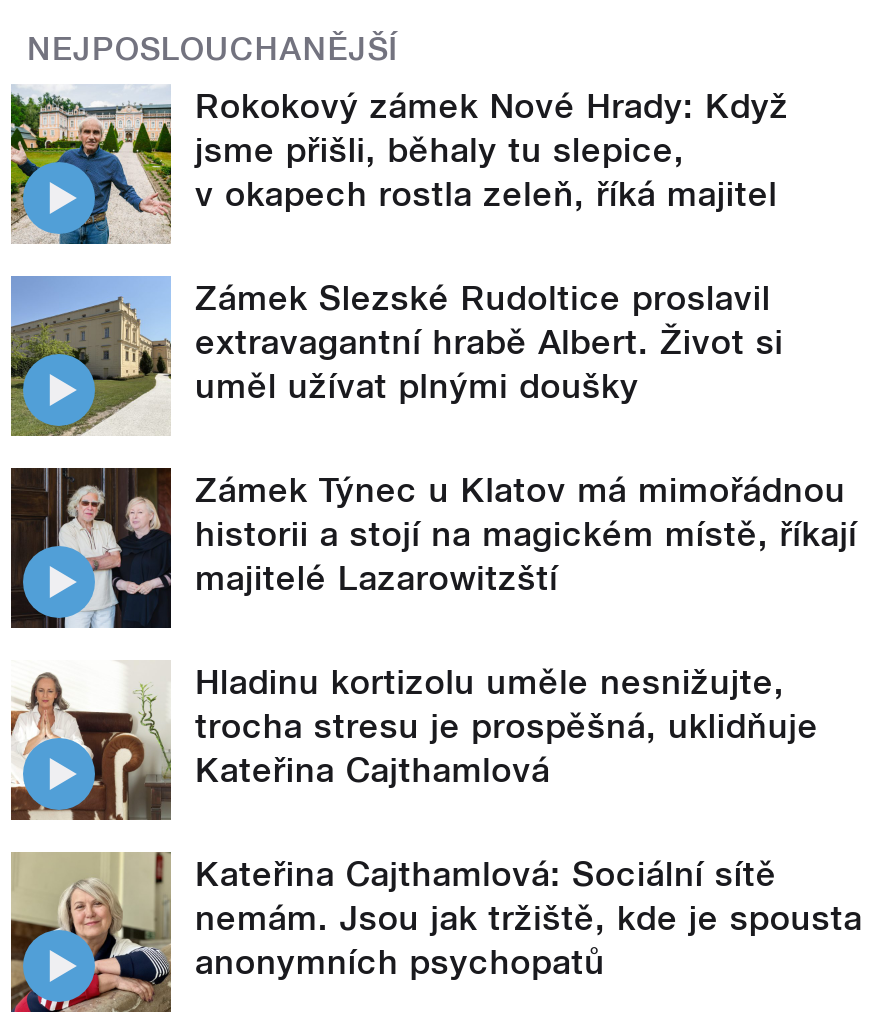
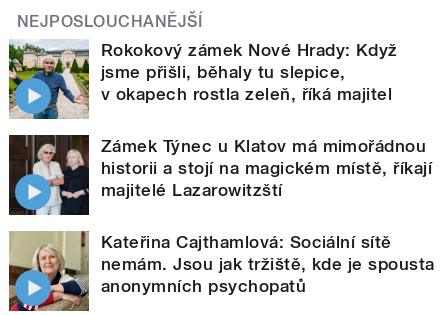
- [image]
- Zámek Slezské Rudoltice proslavil
- extravagantní hrabě Albert. Život si
- uměl užívat plnými doušky

- [image]
- Hladinu kortizolu uměle nesnižujte,
- trocha stresu je prospěšná, uklidňuje
- Kateřina Cajthamlová
